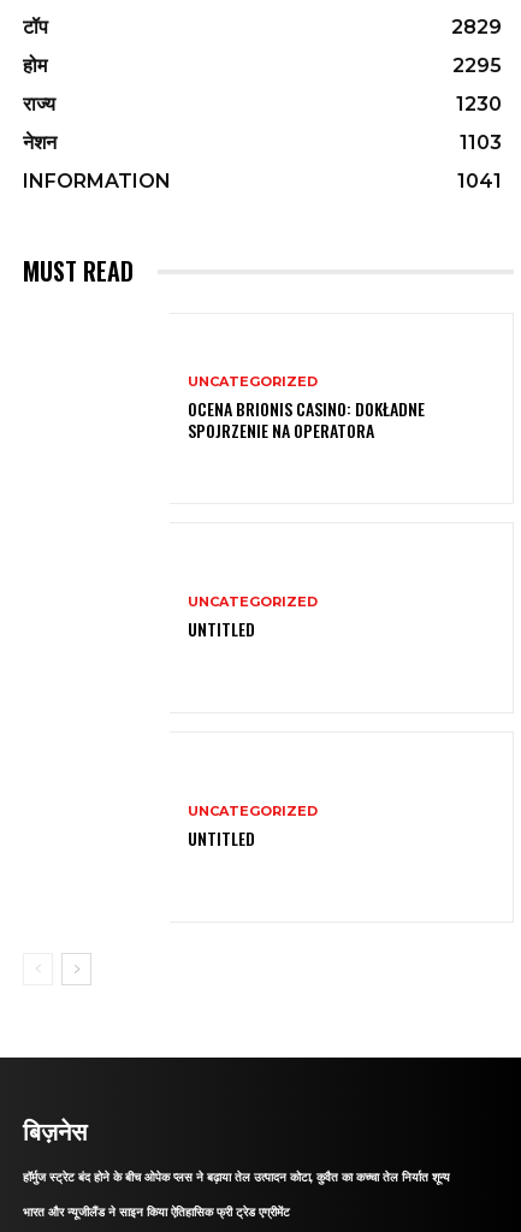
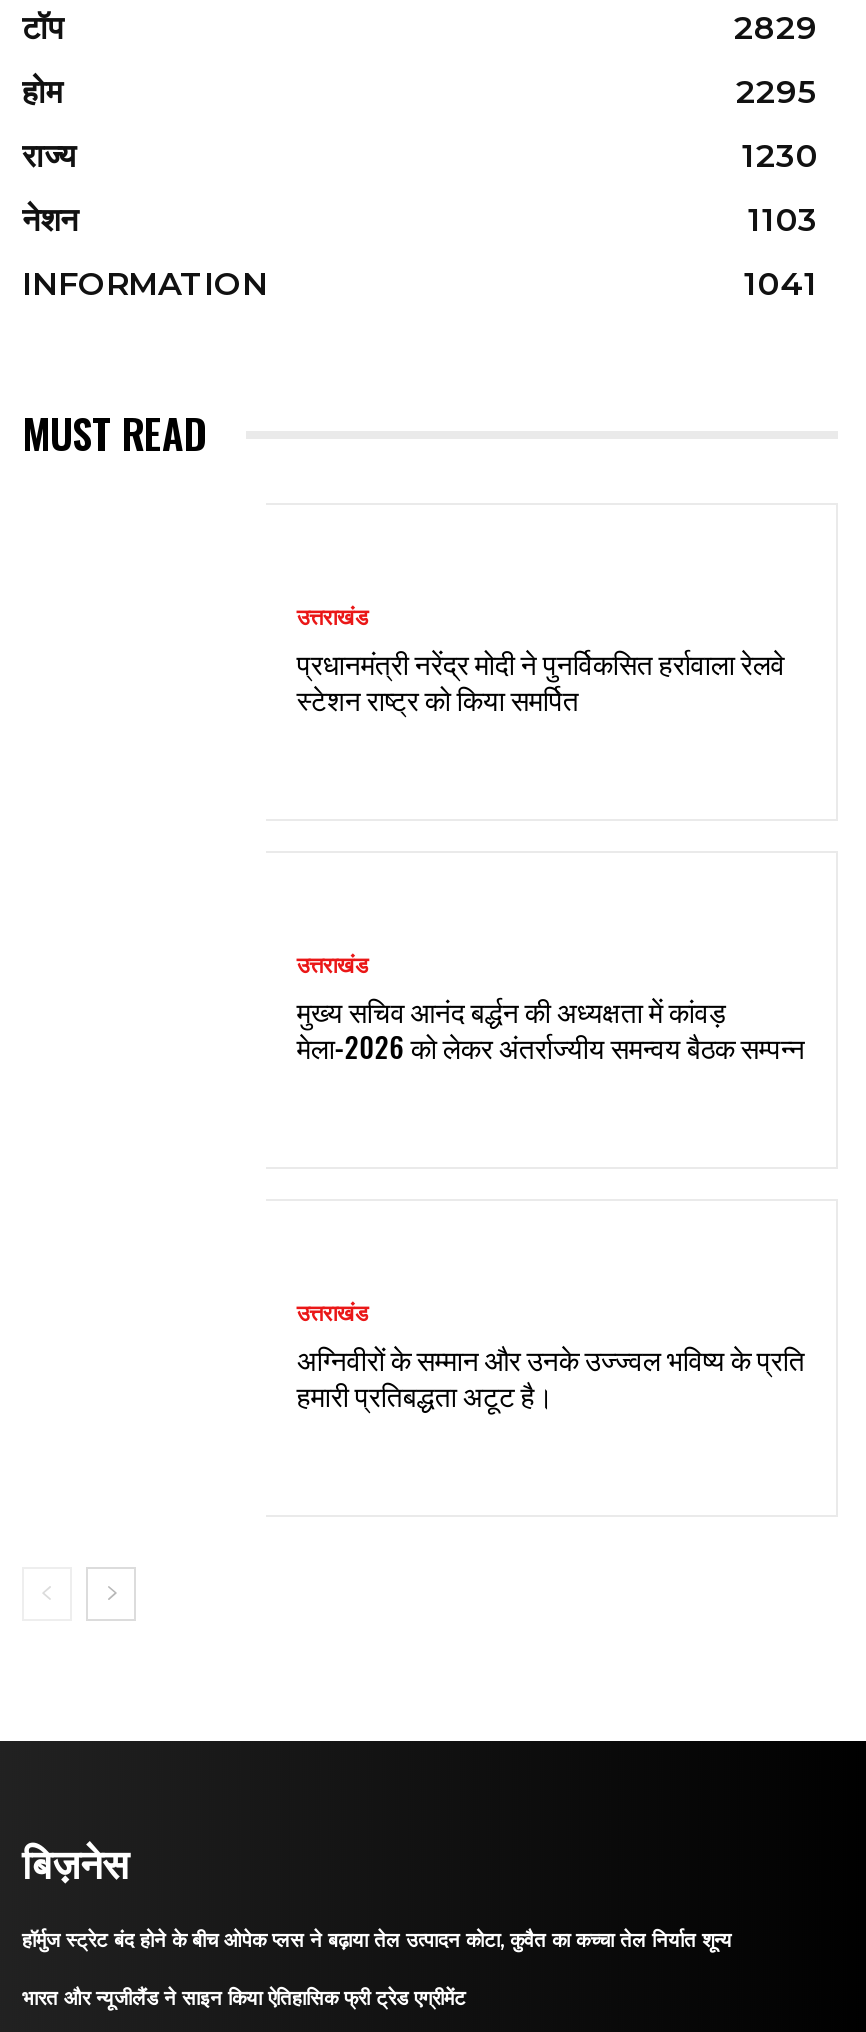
- UNCATEGORIZED
- OCENA BRIONIS CASINO: DOKŁADNE
- SPOJRZENIE NA OPERATORA
+ उत्तराखंड
+ प्रधानमंत्री नरेंद्र मोदी ने पुनर्विकसित हर्रावाला रेलवे
+ स्टेशन राष्ट्र को किया समर्पित

- UNCATEGORIZED
- UNTITLED
+ उत्तराखंड
+ मुख्य सचिव आनंद बर्द्धन की अध्यक्षता में कांवड़
+ मेला-2026 को लेकर अंतर्राज्यीय समन्वय बैठक सम्पन्न

- UNCATEGORIZED
- UNTITLED
+ उत्तराखंड
+ अग्निवीरों के सम्मान और उनके उज्ज्वल भविष्य के प्रति
+ हमारी प्रतिबद्धता अटूट है।
